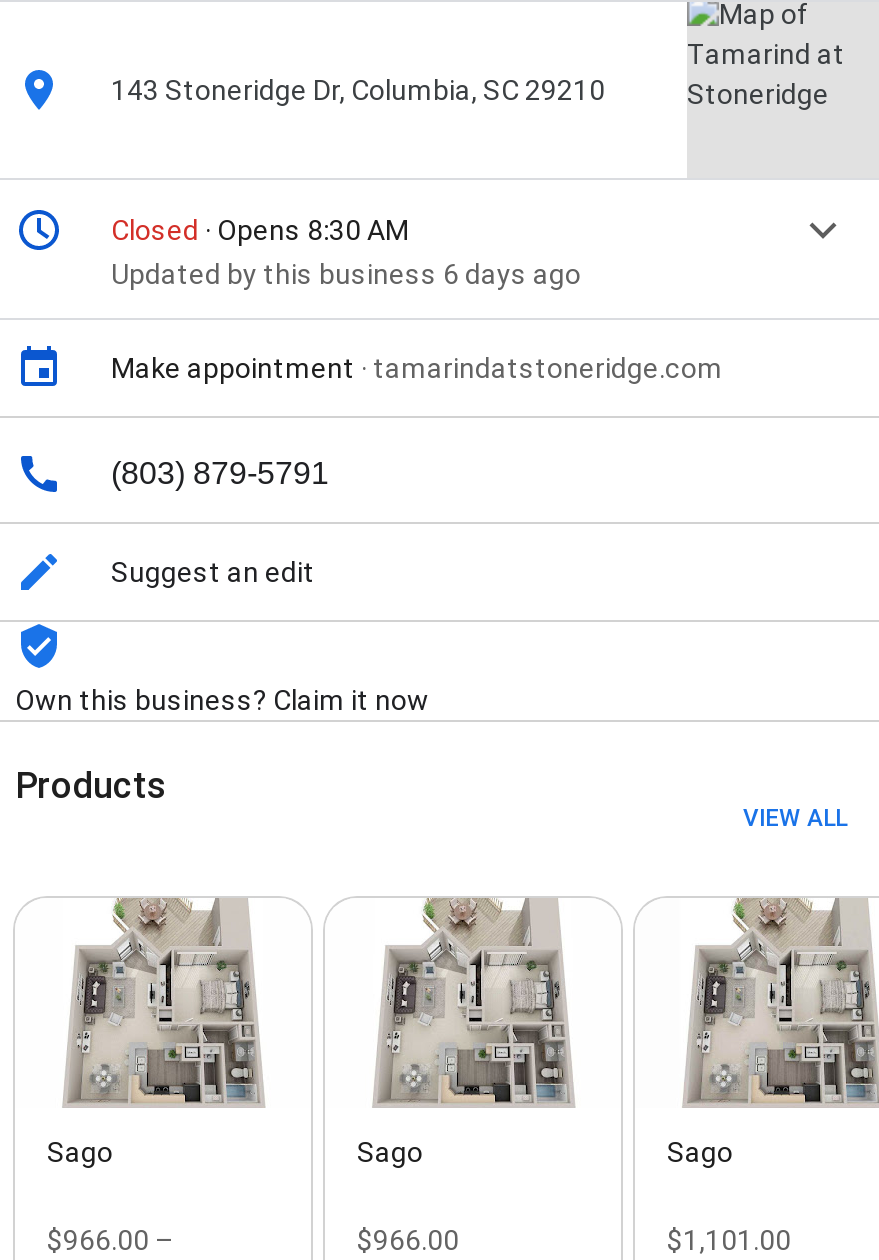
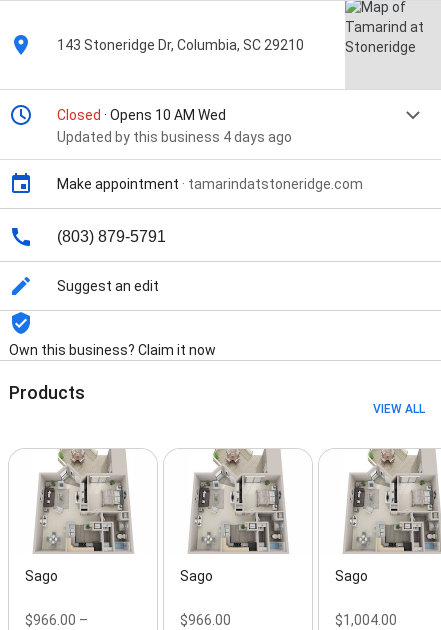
- Closed · Opens 8:30 AM
- Updated by this business 6 days ago
+ Closed · Opens 10 AM Wed
+ Updated by this business 4 days ago

- $1,101.00
+ $1,004.00
